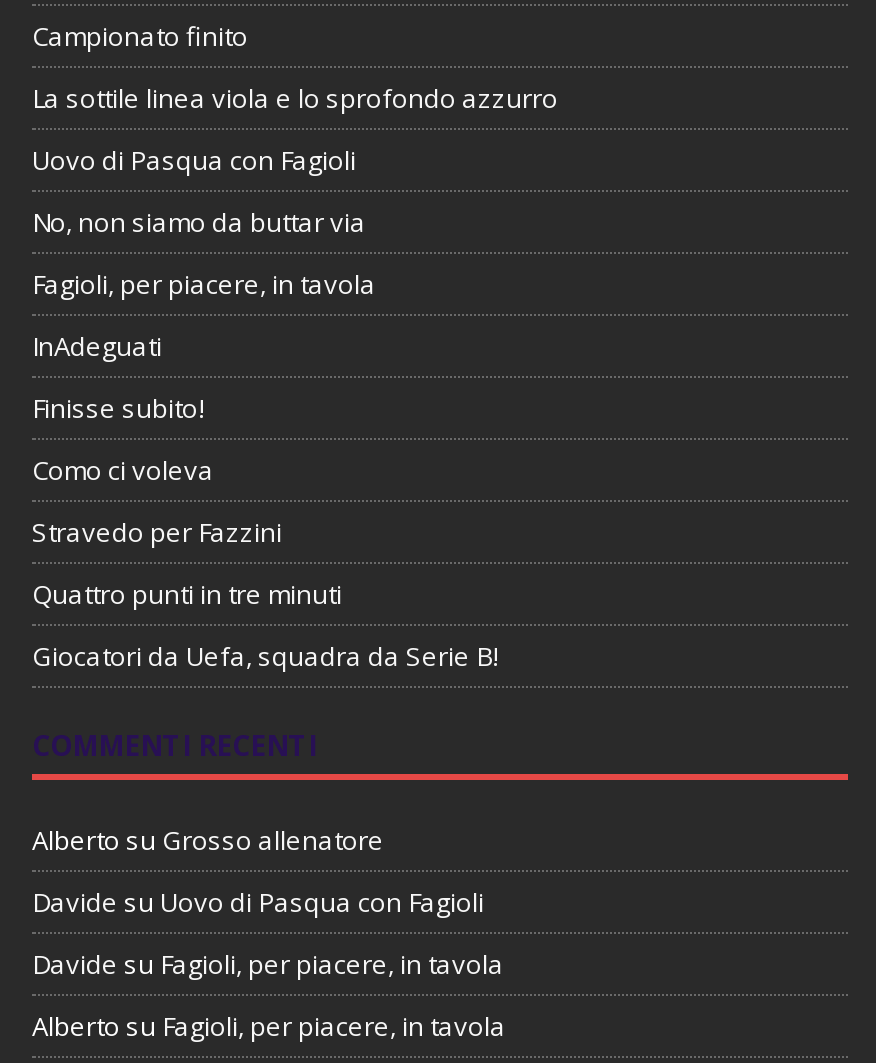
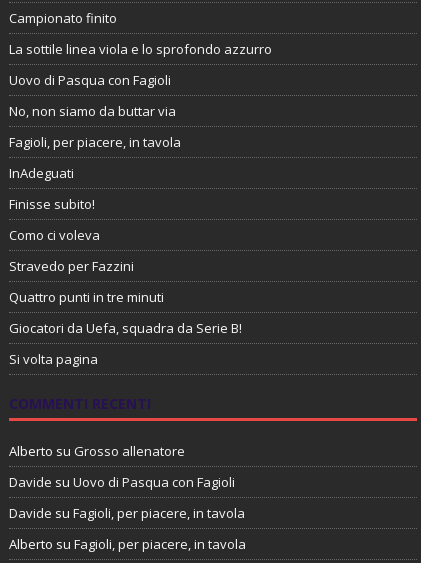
+ Si volta pagina
